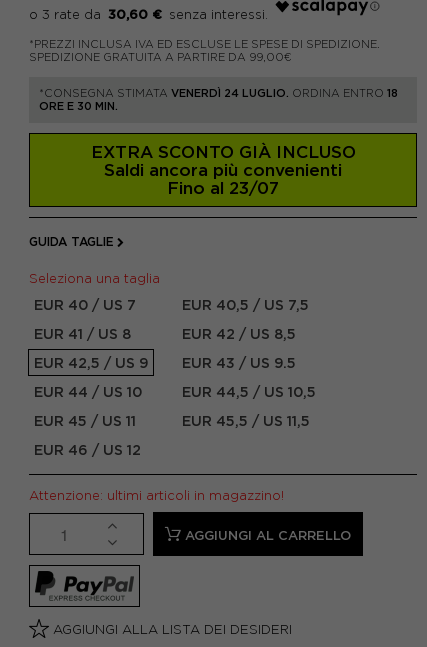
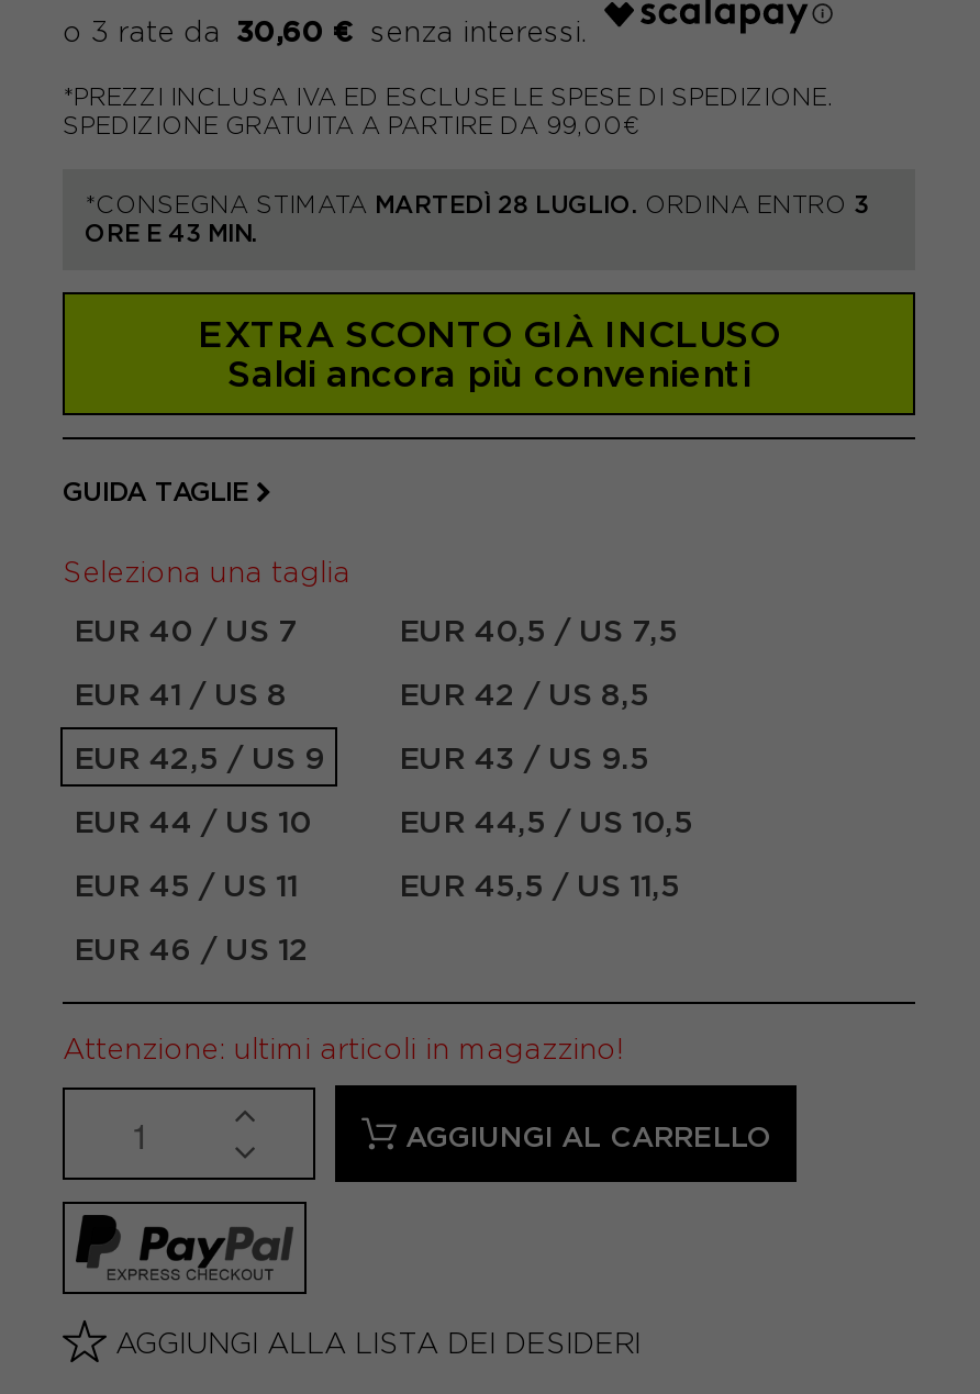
- *CONSEGNA STIMATA VENERDÌ 24 LUGLIO. ORDINA ENTRO 18
+ *CONSEGNA STIMATA MARTEDÌ 28 LUGLIO. ORDINA ENTRO 3

- ORE E 30 MIN.
+ ORE E 43 MIN.

- Fino al 23/07
